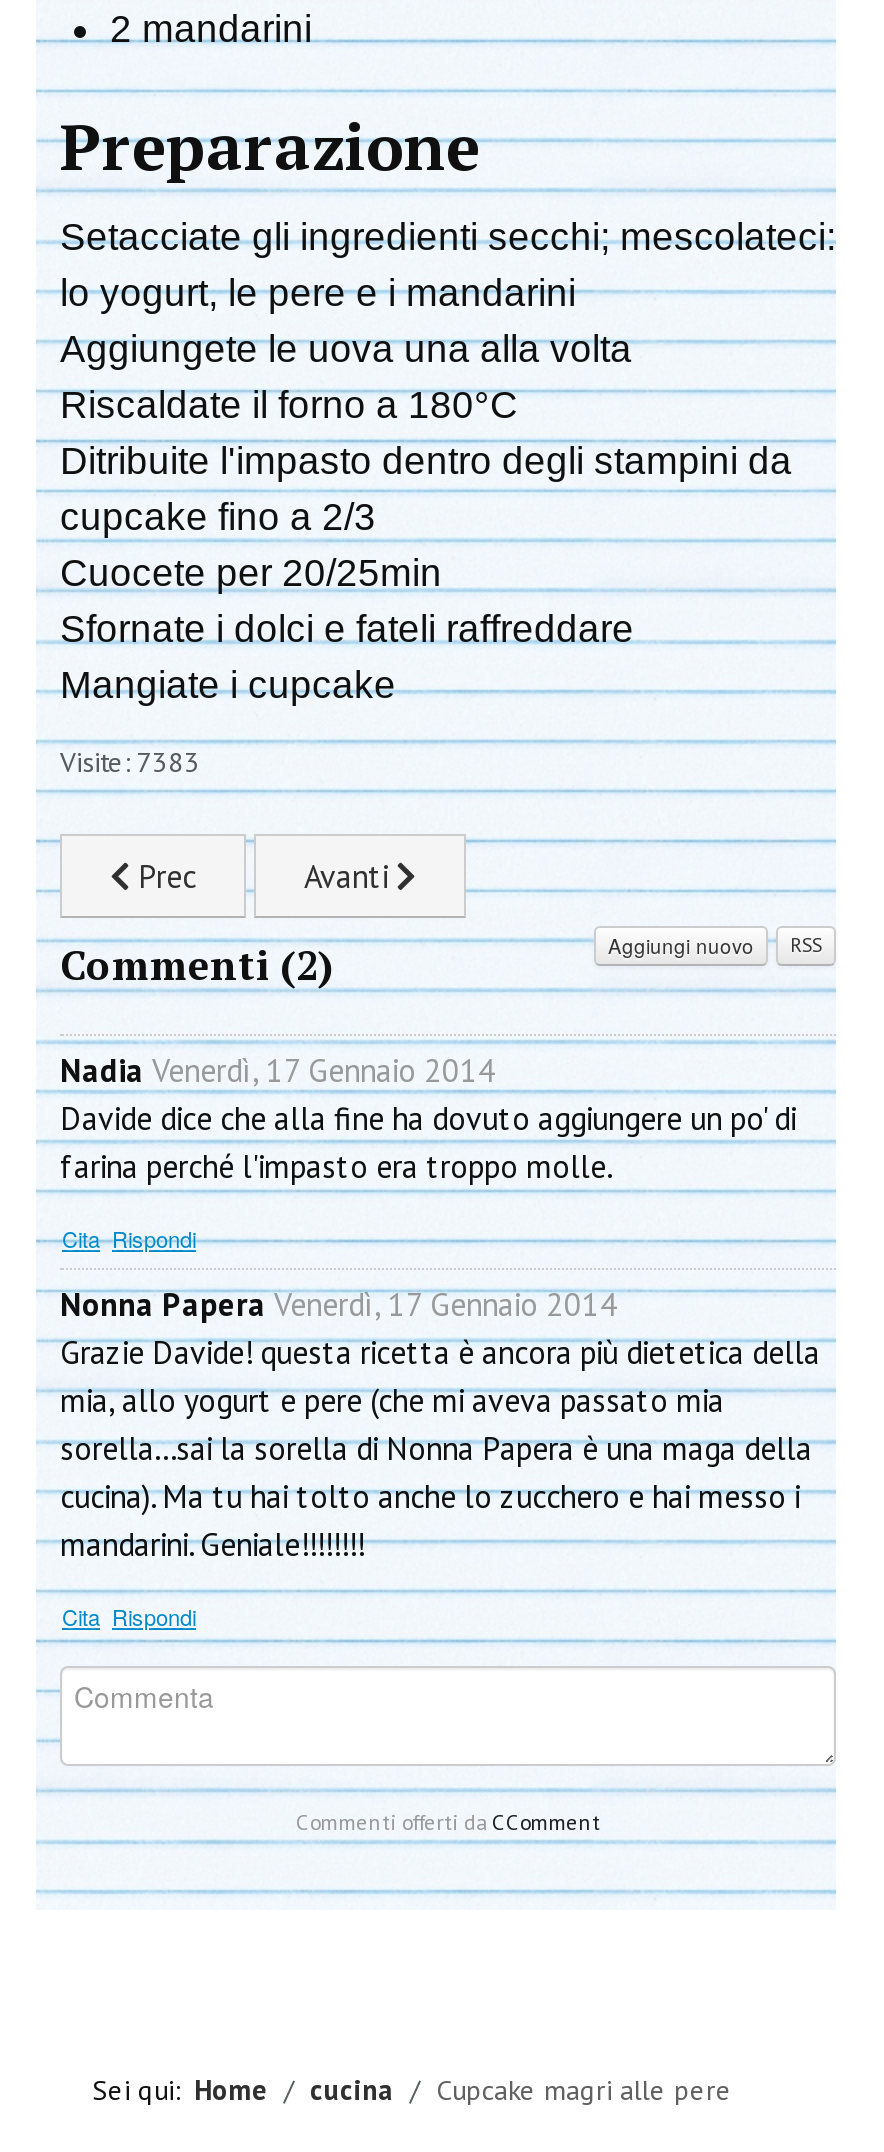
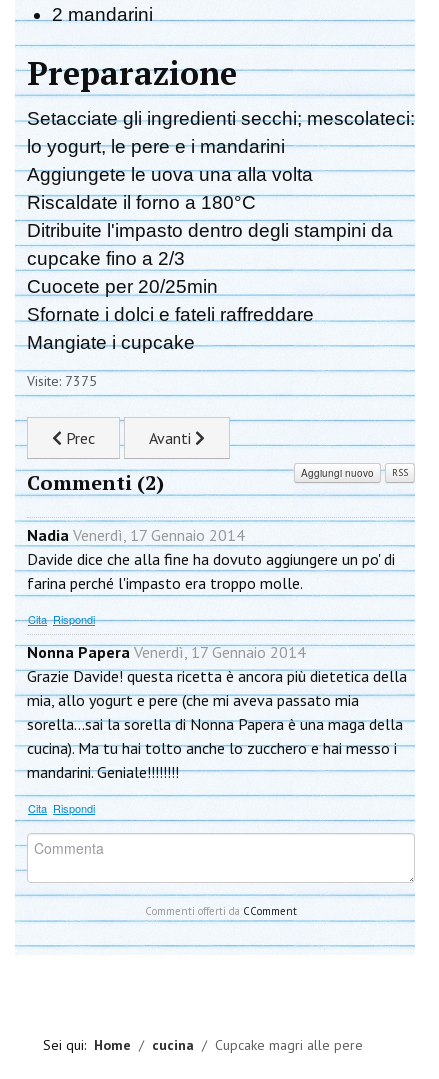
- Visite: 7383
+ Visite: 7375
